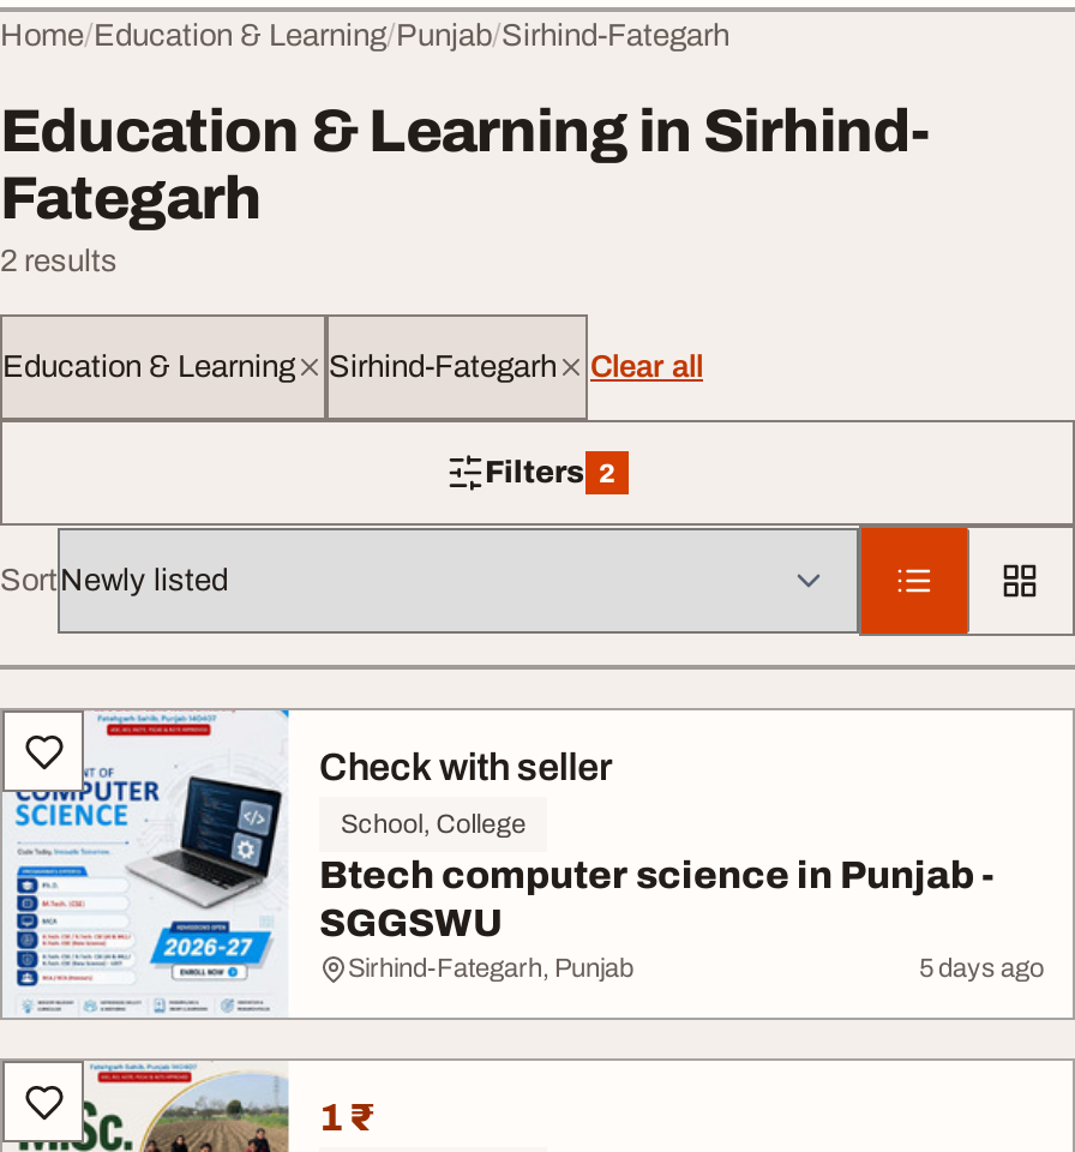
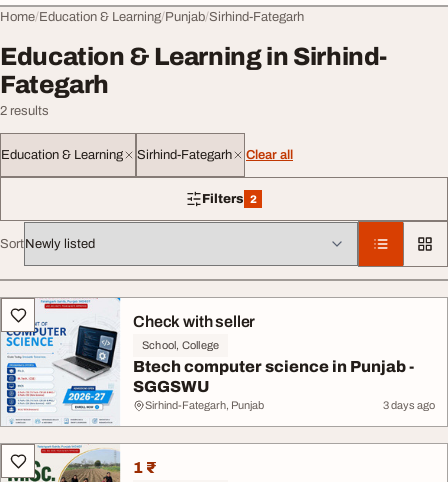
- 5 days ago
+ 3 days ago
